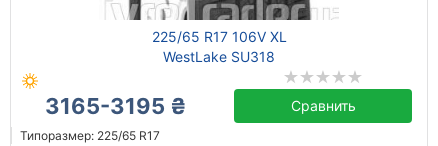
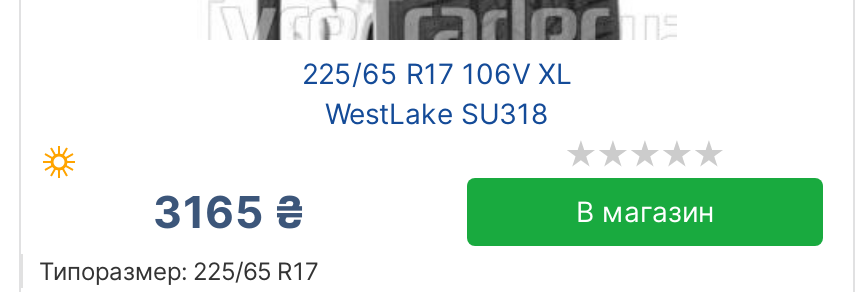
- 3165-3195 ₴
- Сравнить
+ 3165 ₴
+ В магазин
